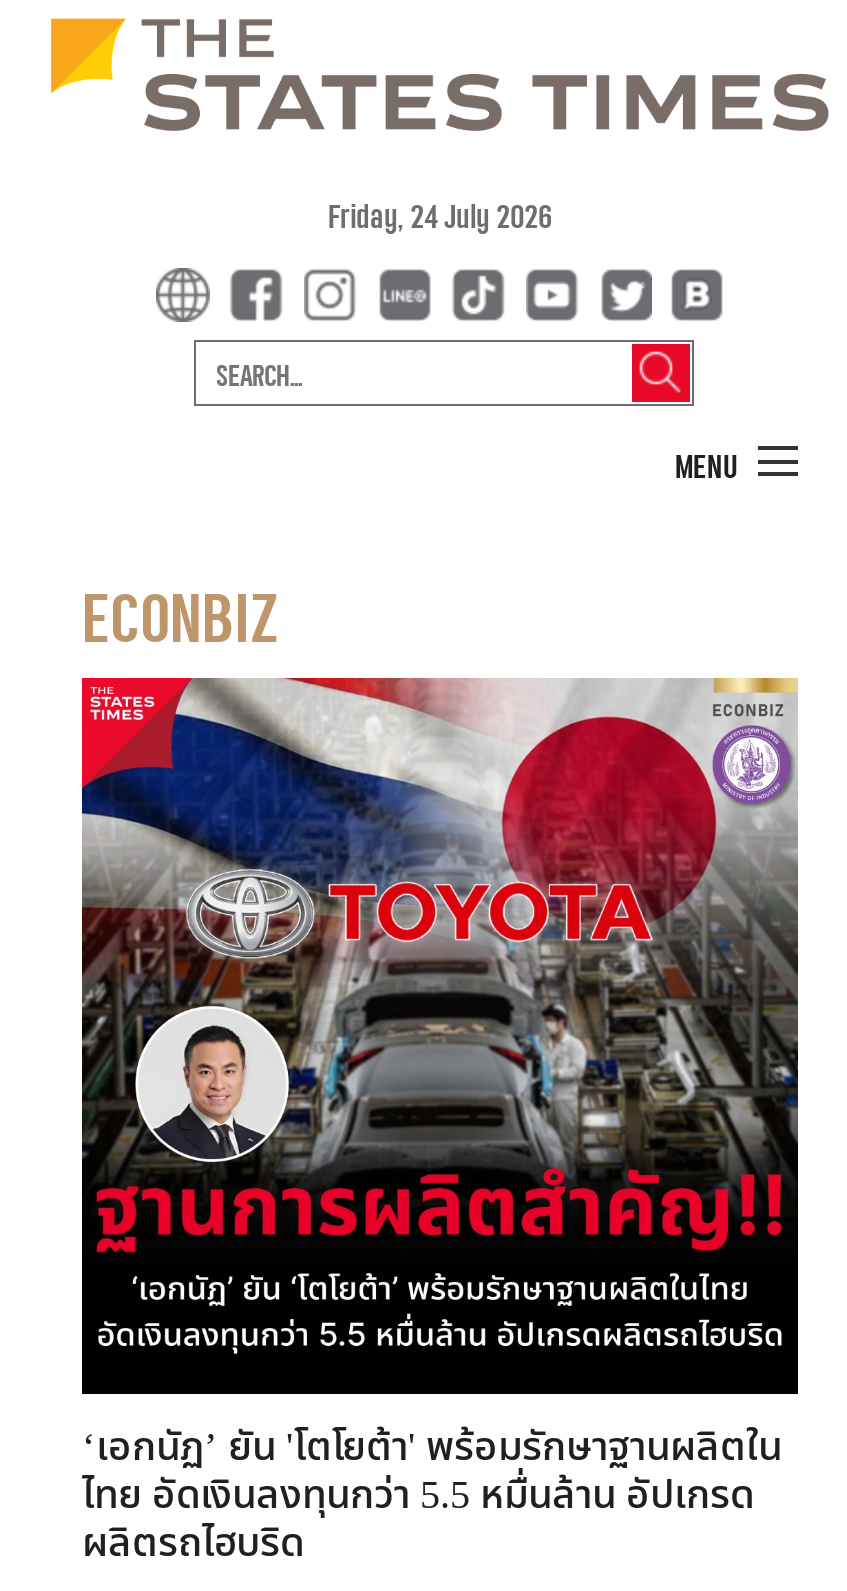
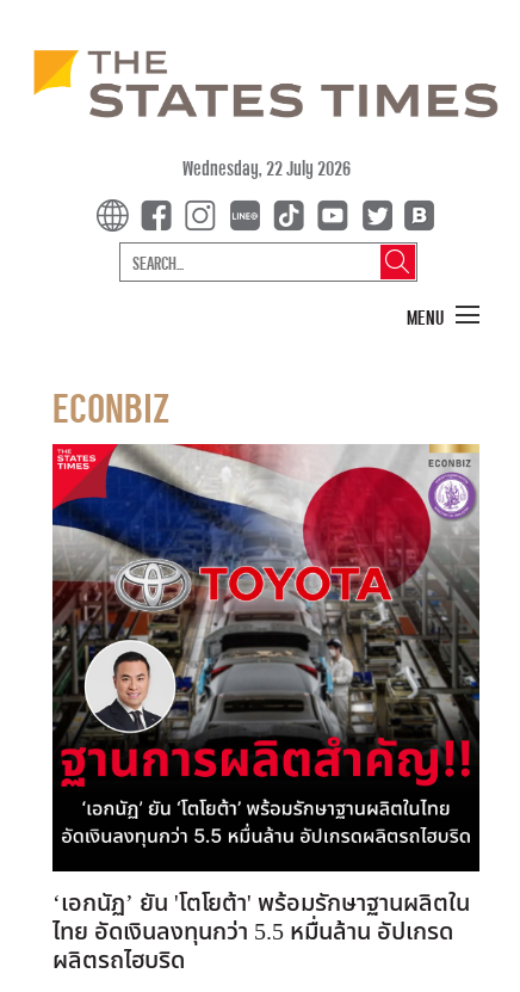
- Friday, 24 July 2026
+ Wednesday, 22 July 2026
